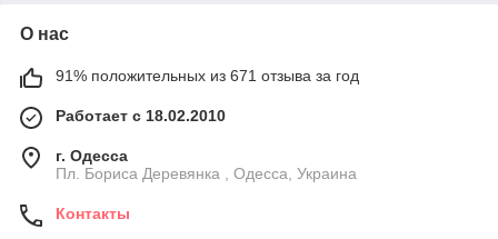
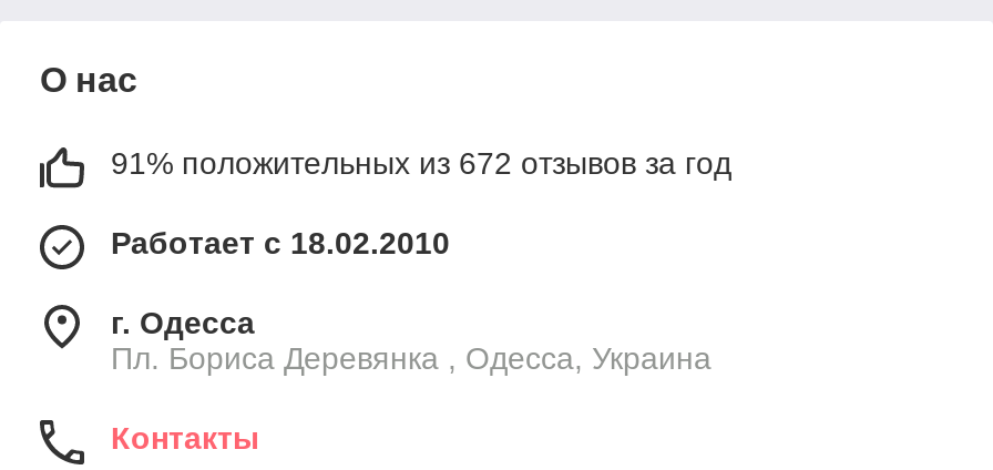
- 91% положительных из 671 отзыва за год
+ 91% положительных из 672 отзывов за год
